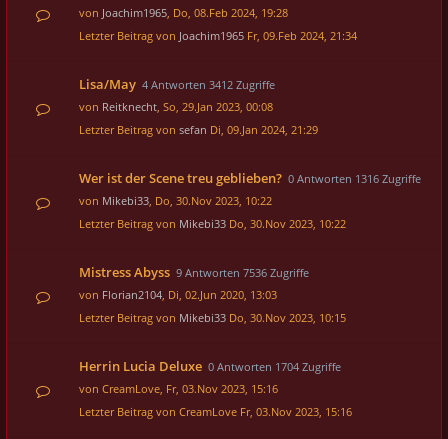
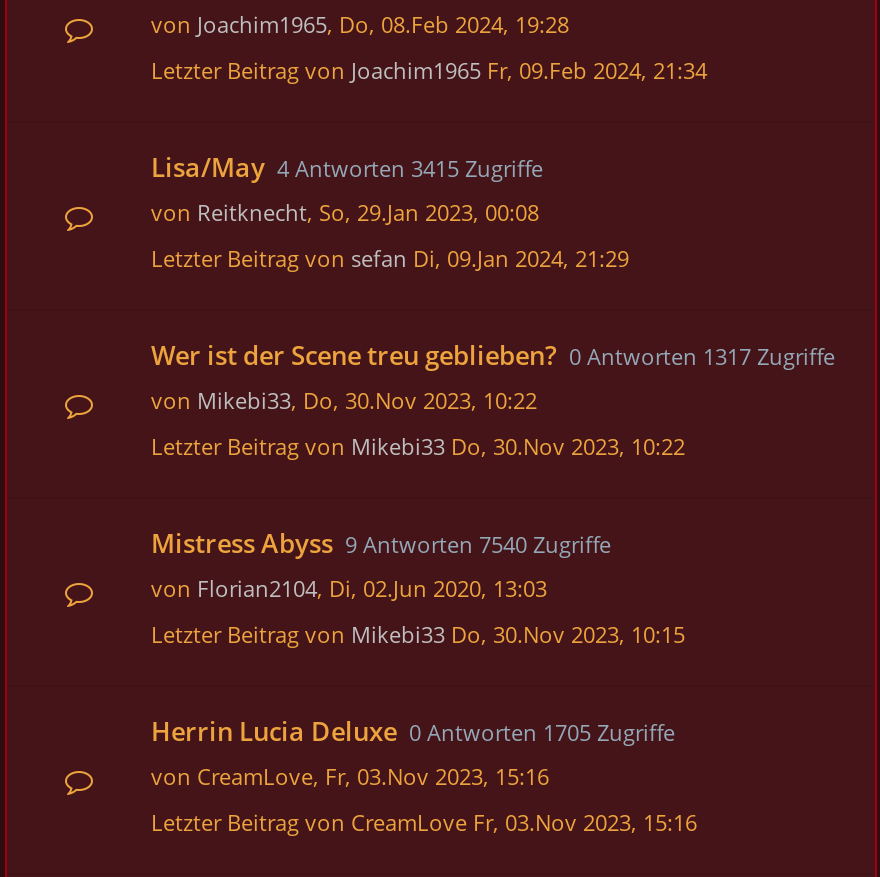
- Lisa/May 4 Antworten 3412 Zugriffe
+ Lisa/May 4 Antworten 3415 Zugriffe

- Wer ist der Scene treu geblieben? 0 Antworten 1316 Zugriffe
+ Wer ist der Scene treu geblieben? 0 Antworten 1317 Zugriffe

- Mistress Abyss 9 Antworten 7536 Zugriffe
+ Mistress Abyss 9 Antworten 7540 Zugriffe

- Herrin Lucia Deluxe 0 Antworten 1704 Zugriffe
+ Herrin Lucia Deluxe 0 Antworten 1705 Zugriffe
